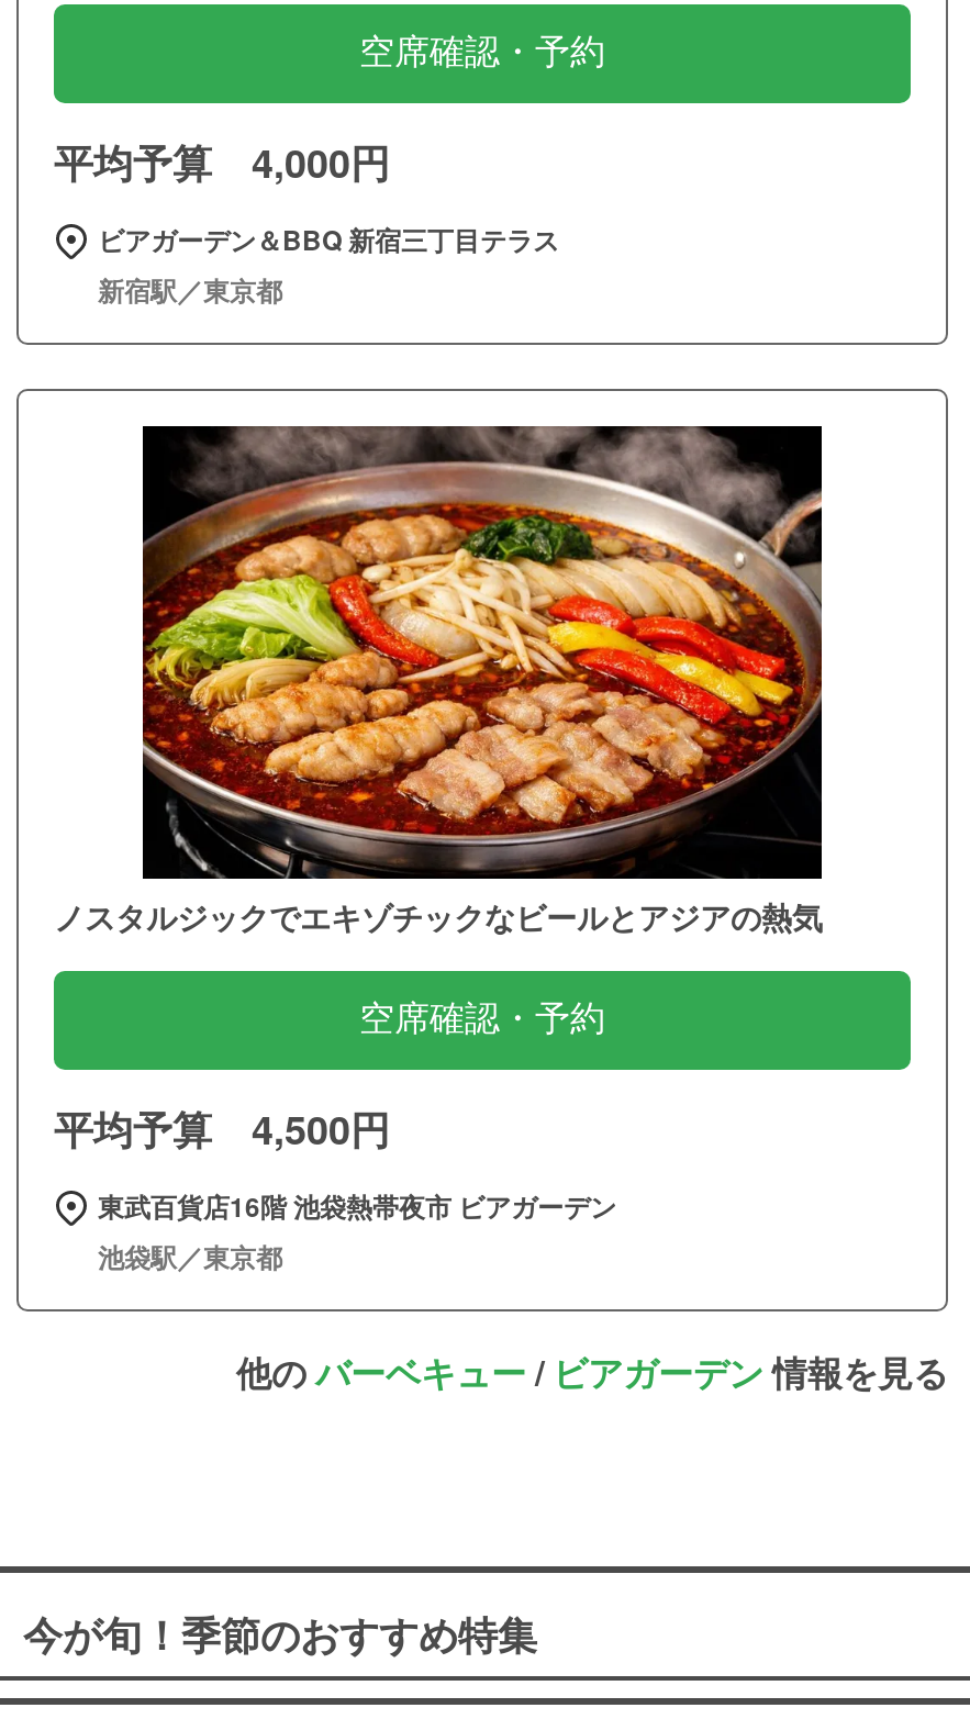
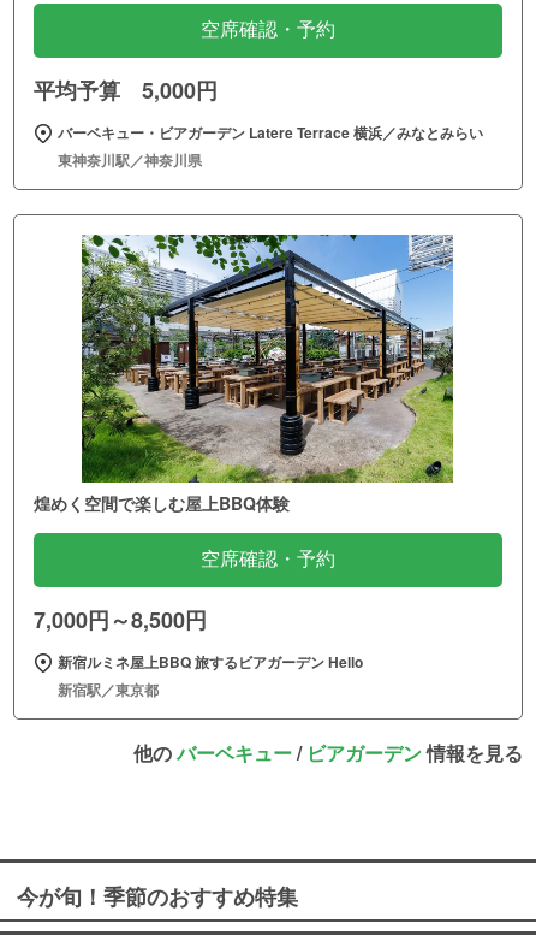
- 平均予算 4,000円
+ 平均予算 5,000円

- ビアガーデン＆BBQ 新宿三丁目テラス
+ バーベキュー・ビアガーデン Latere Terrace 横浜／みなとみらい
+ 東神奈川駅／神奈川県

moved down: 新宿駅／東京都

- [image]
- ノスタルジックでエキゾチックなビールとアジアの熱気
+ [image]
+ 煌めく空間で楽しむ屋上BBQ体験

- 平均予算 4,500円
+ 7,000円～8,500円

- 東武百貨店16階 池袋熱帯夜市 ビアガーデン
- 池袋駅／東京都
+ 新宿ルミネ屋上BBQ 旅するビアガーデン Hello
